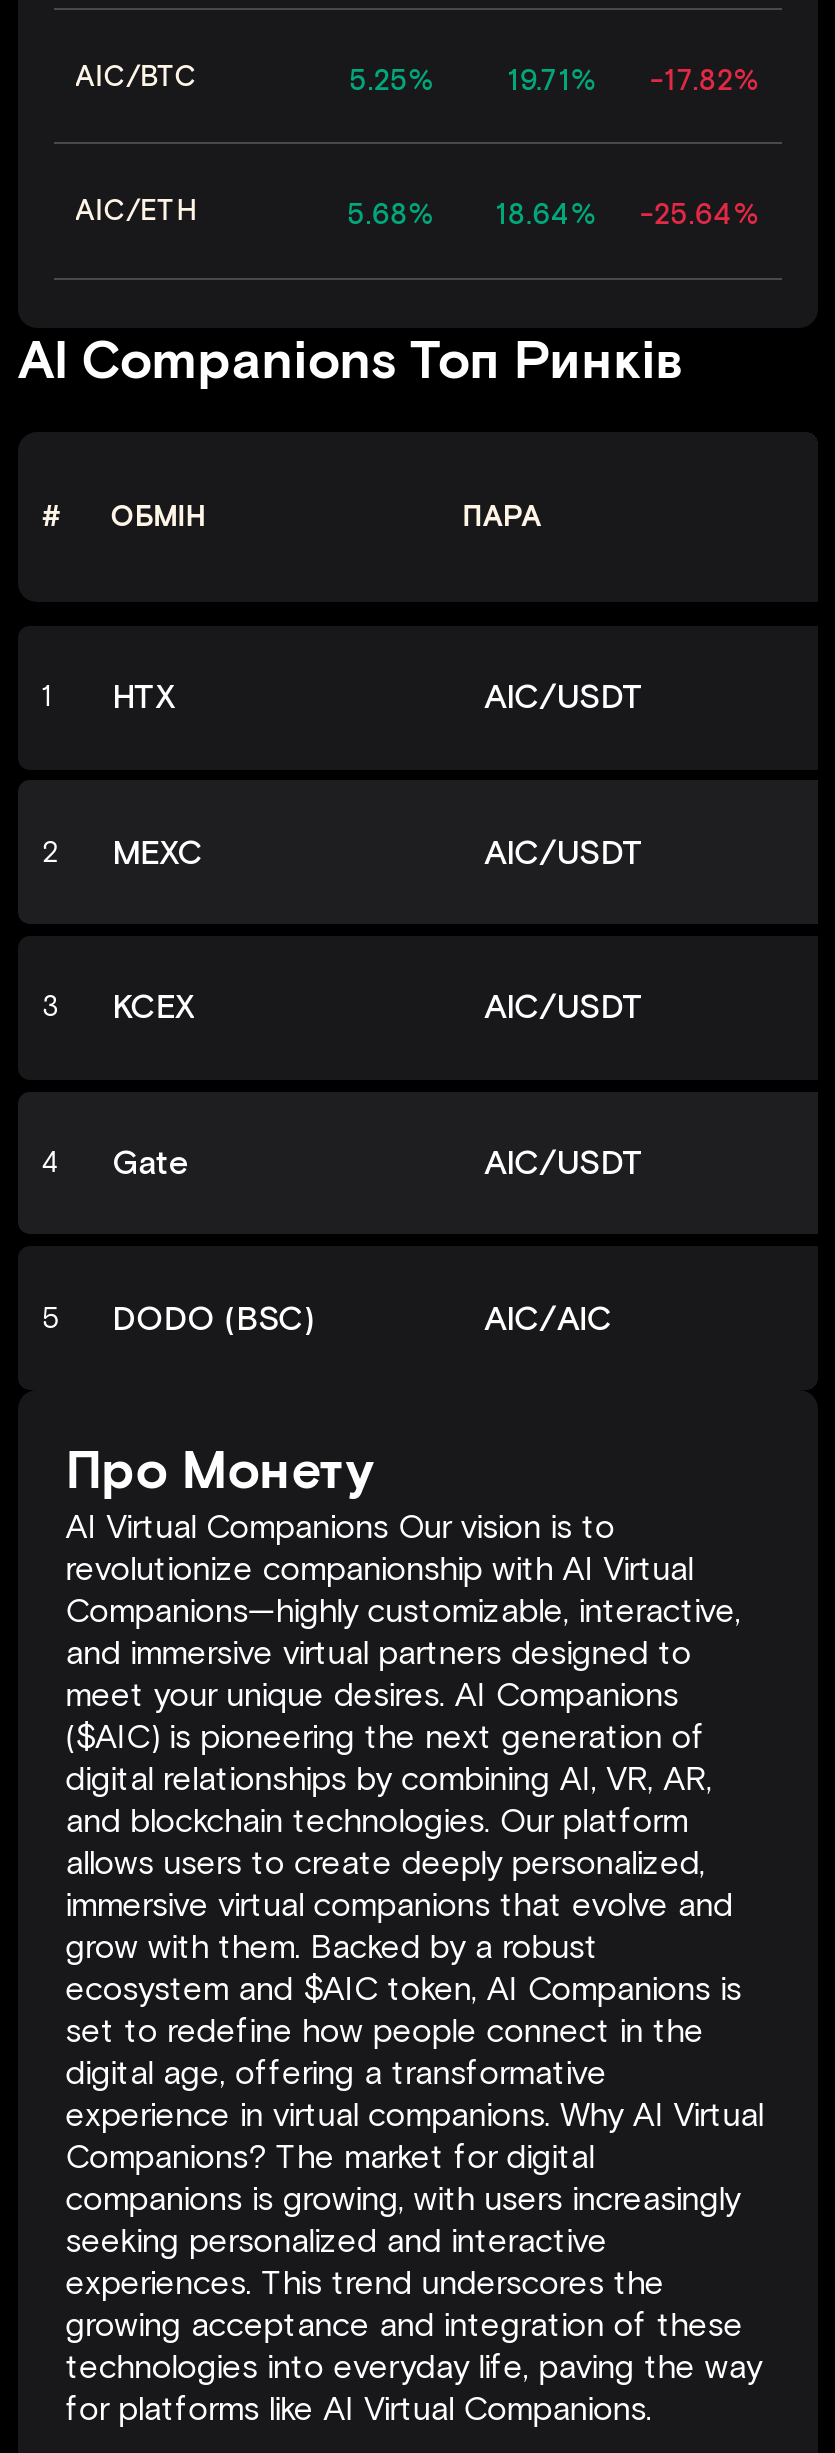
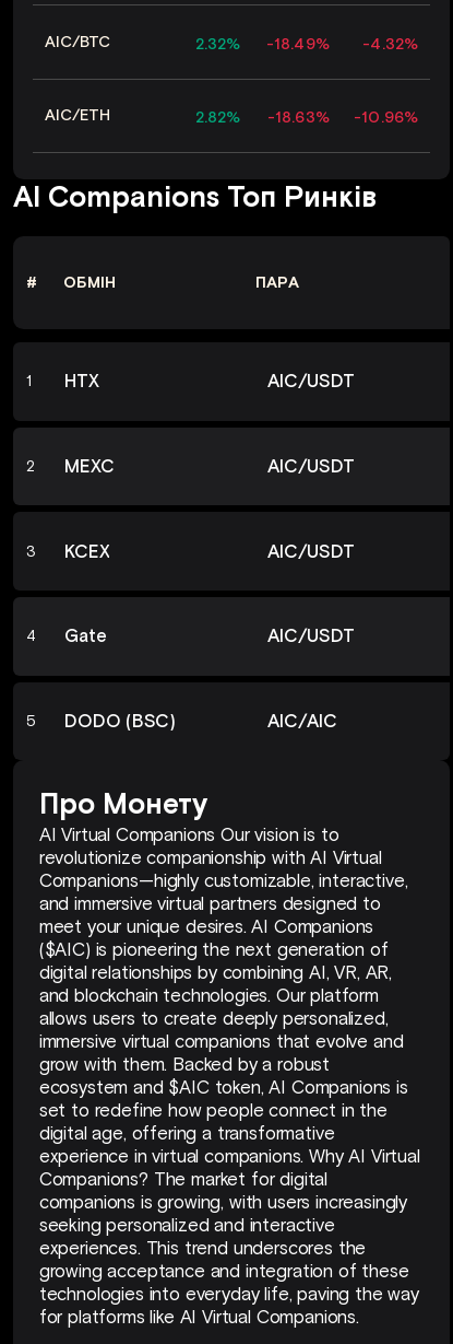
- 5.25%
+ 2.32%

- 19.71%
+ -18.49%

- -17.82%
+ -4.32%

- 5.68%
+ 2.82%

- 18.64%
+ -18.63%

- -25.64%
+ -10.96%
